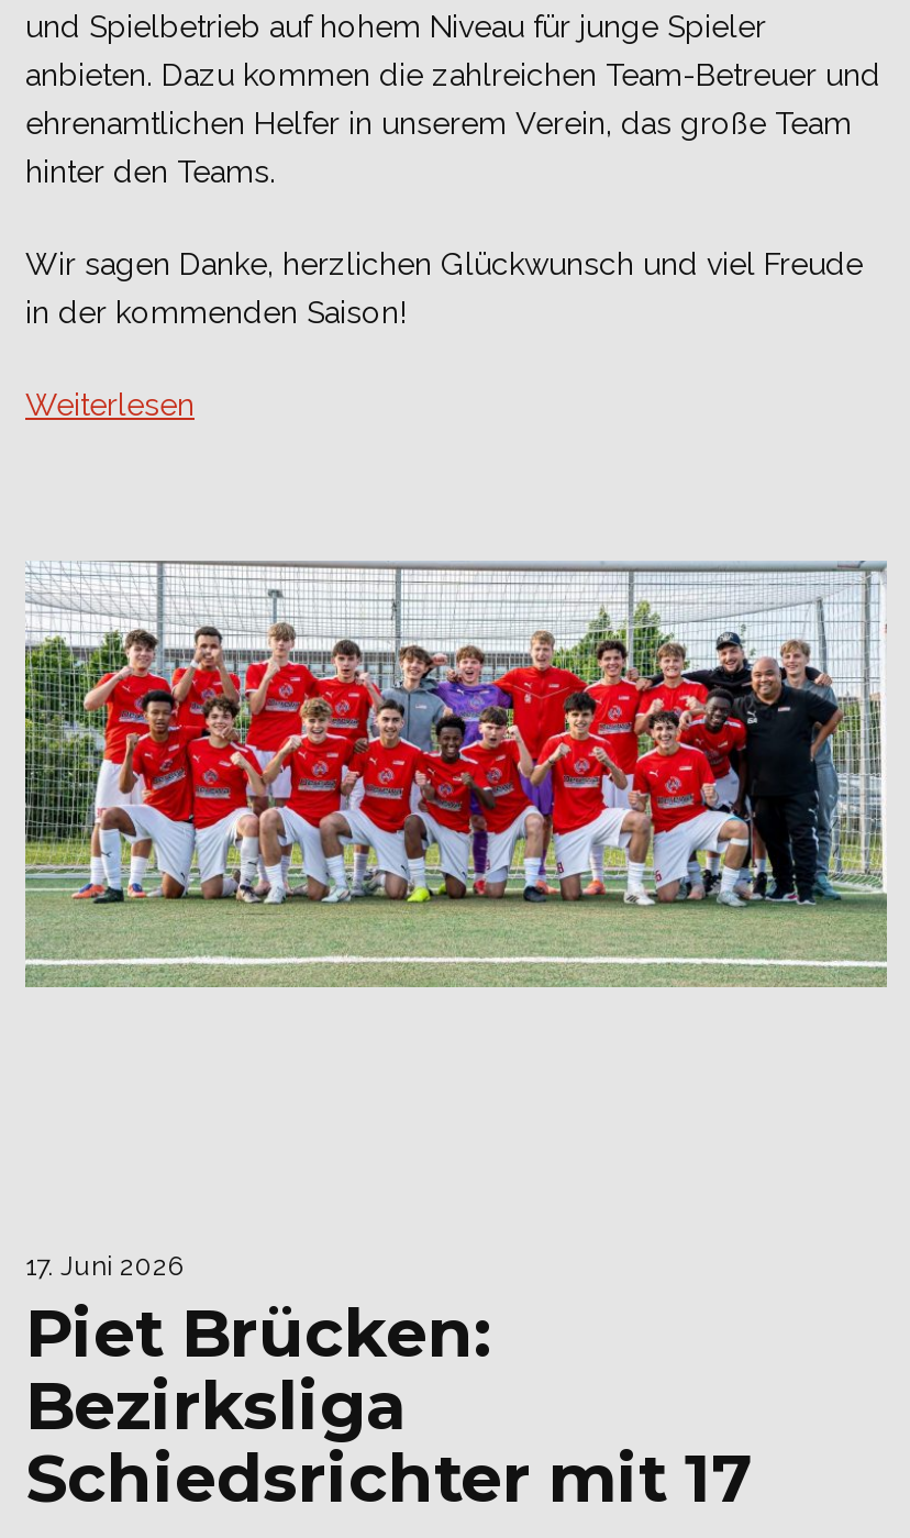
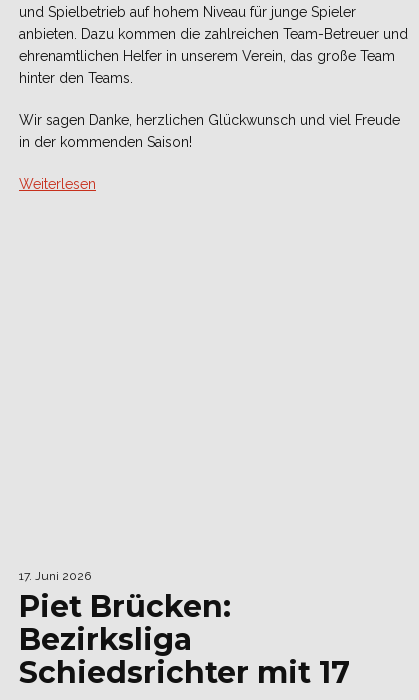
- [image]
